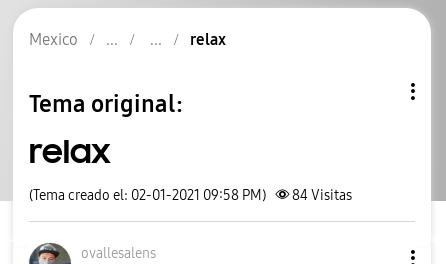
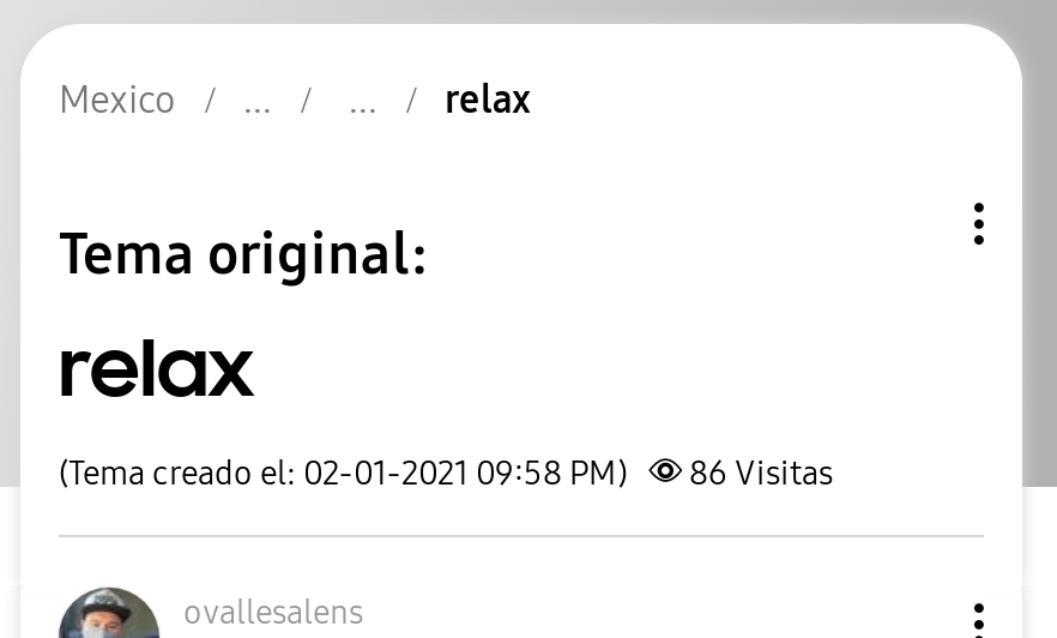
- (Tema creado el: 02-01-2021 09:58 PM) 84 Visitas
+ (Tema creado el: 02-01-2021 09:58 PM) 86 Visitas
